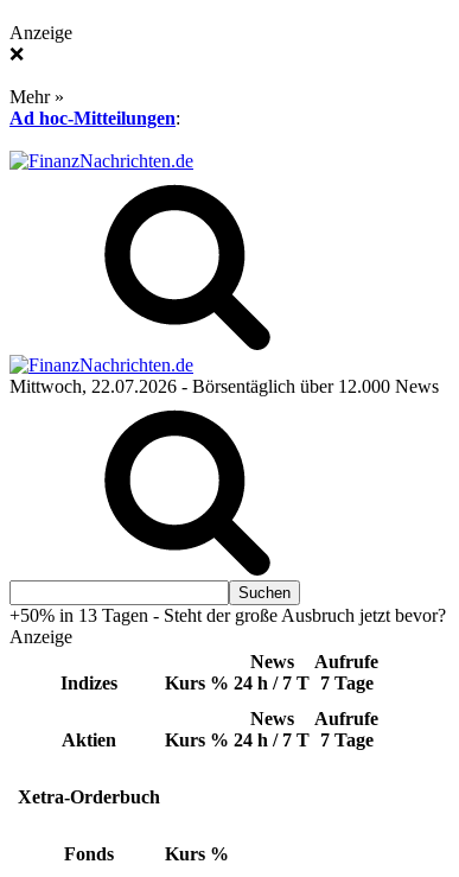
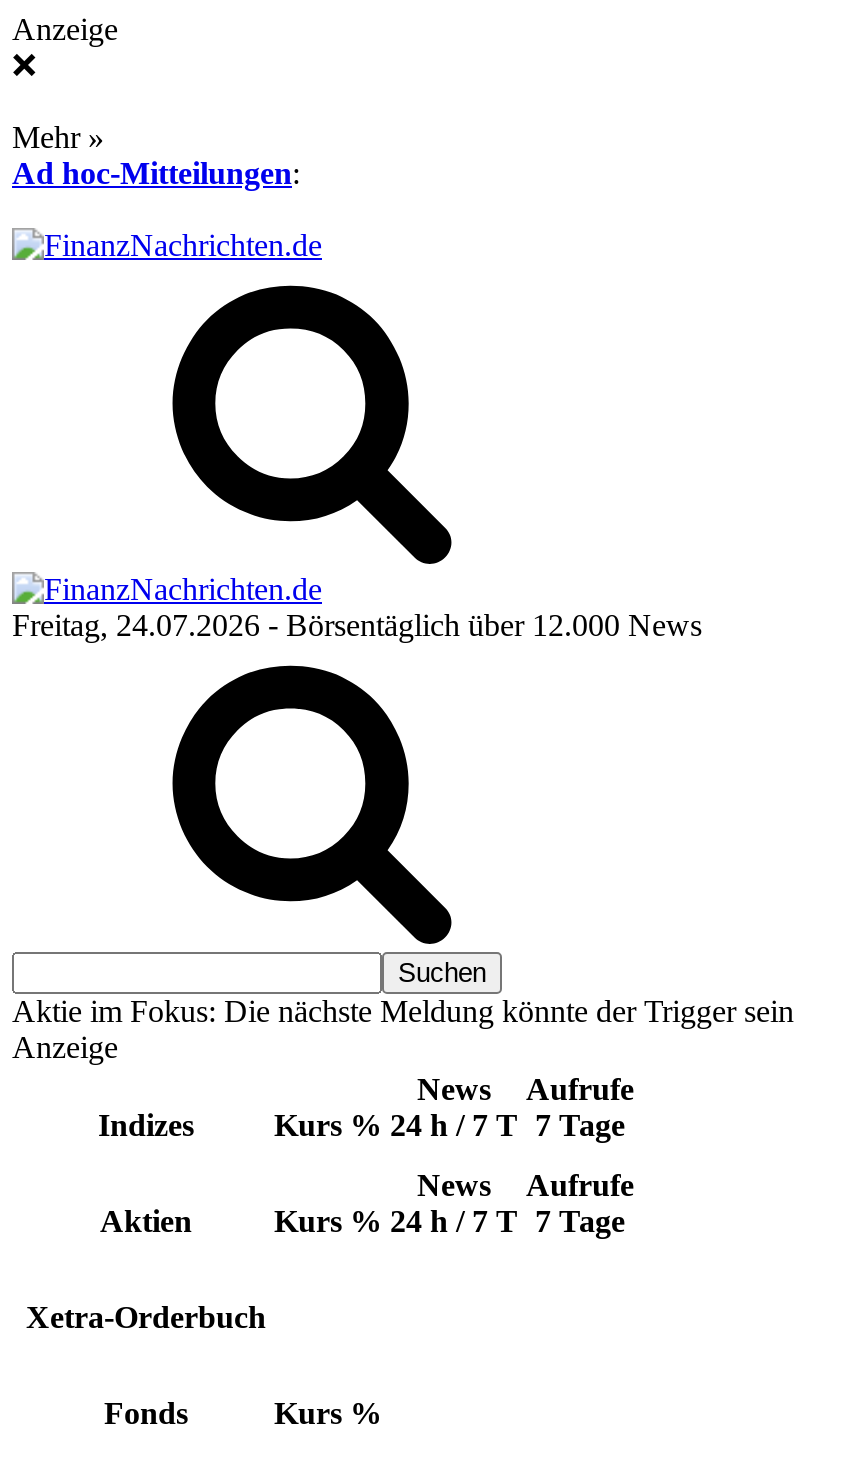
- Mittwoch, 22.07.2026 - Börsentäglich über 12.000 News
+ Freitag, 24.07.2026 - Börsentäglich über 12.000 News

- +50% in 13 Tagen - Steht der große Ausbruch jetzt bevor?
+ Aktie im Fokus: Die nächste Meldung könnte der Trigger sein
